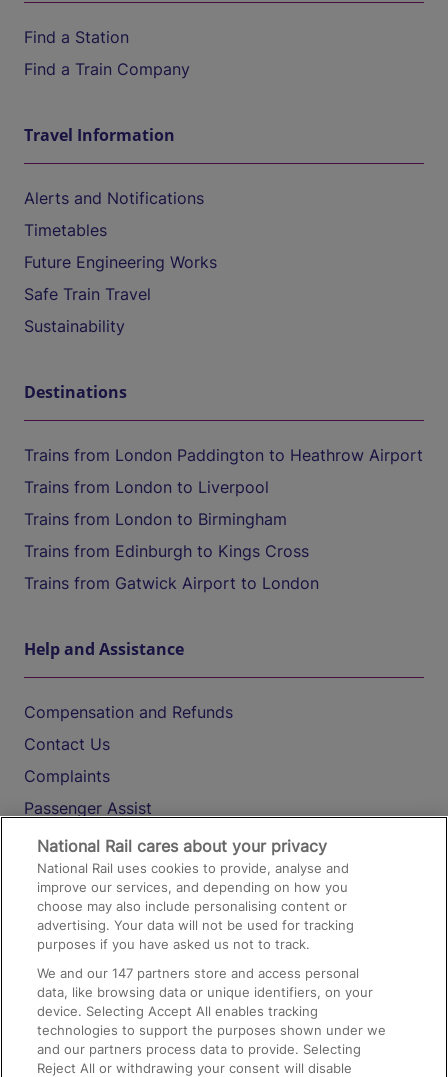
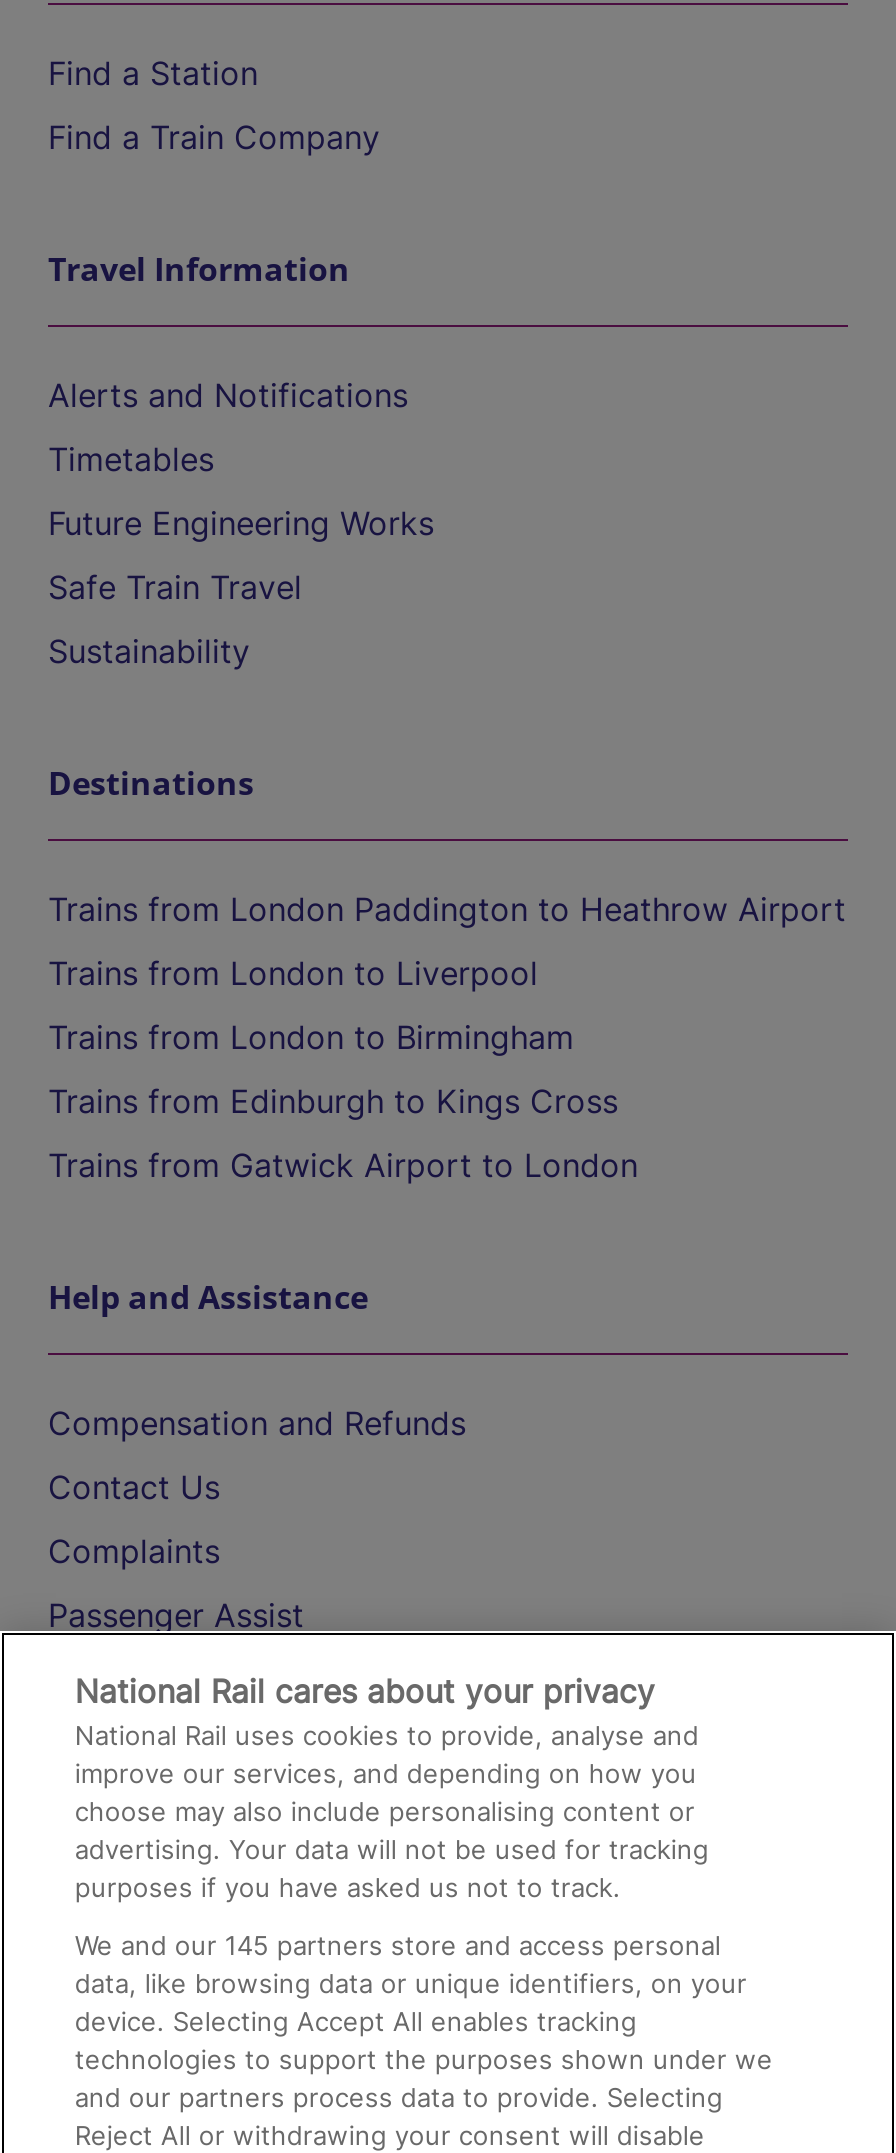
- We and our 147 partners store and access personal
+ We and our 145 partners store and access personal
